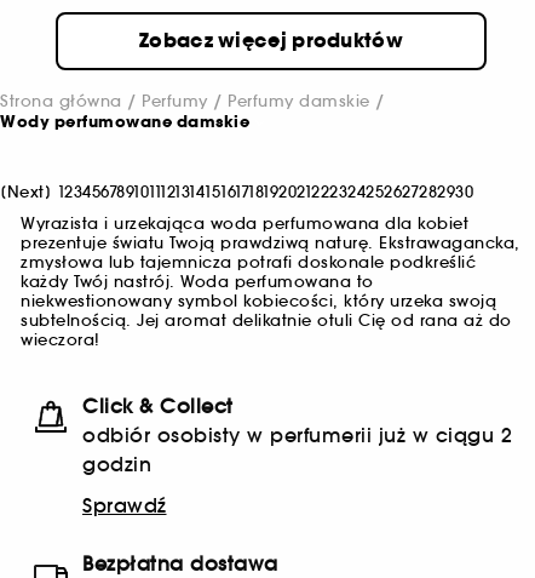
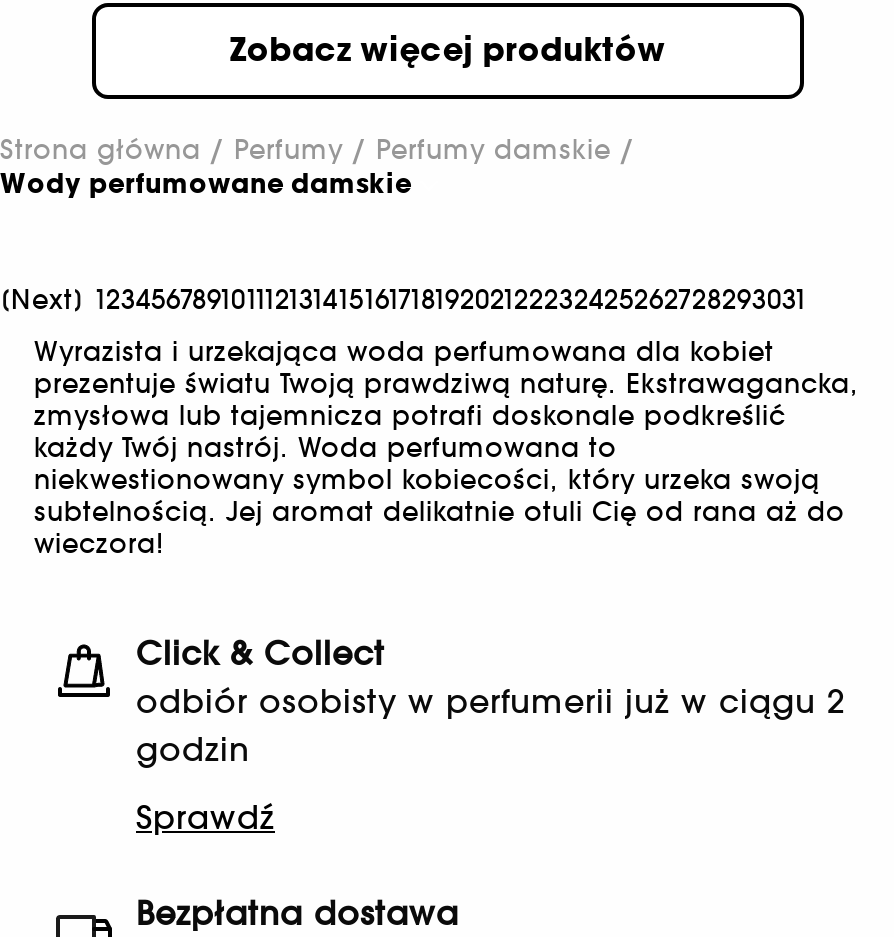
- [Next] 1 23456789101112131415161718192021222324252627282930
+ [Next] 12345678910111213141516171819202122232425262728293031
